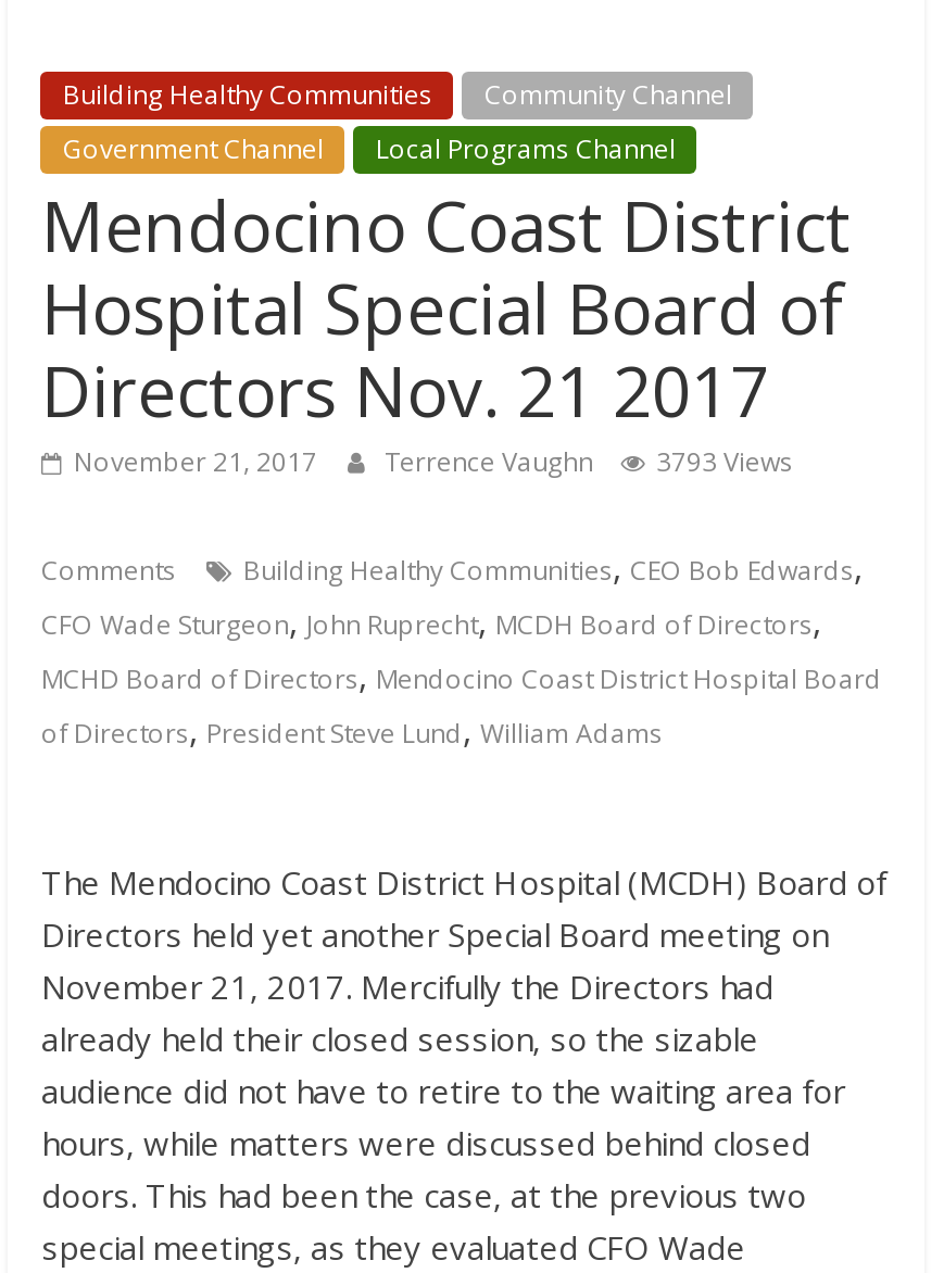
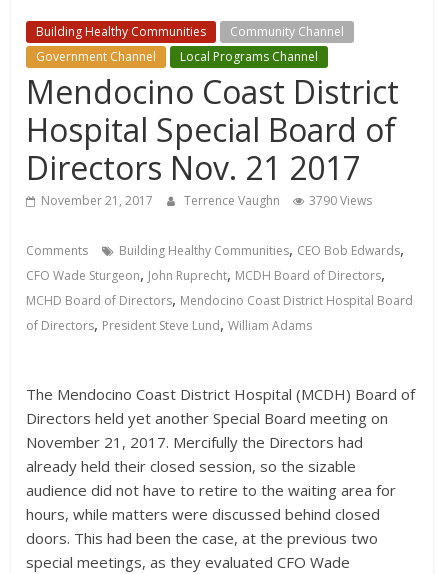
- November 21, 2017 Terrence Vaughn 3793 Views
+ November 21, 2017 Terrence Vaughn 3790 Views
